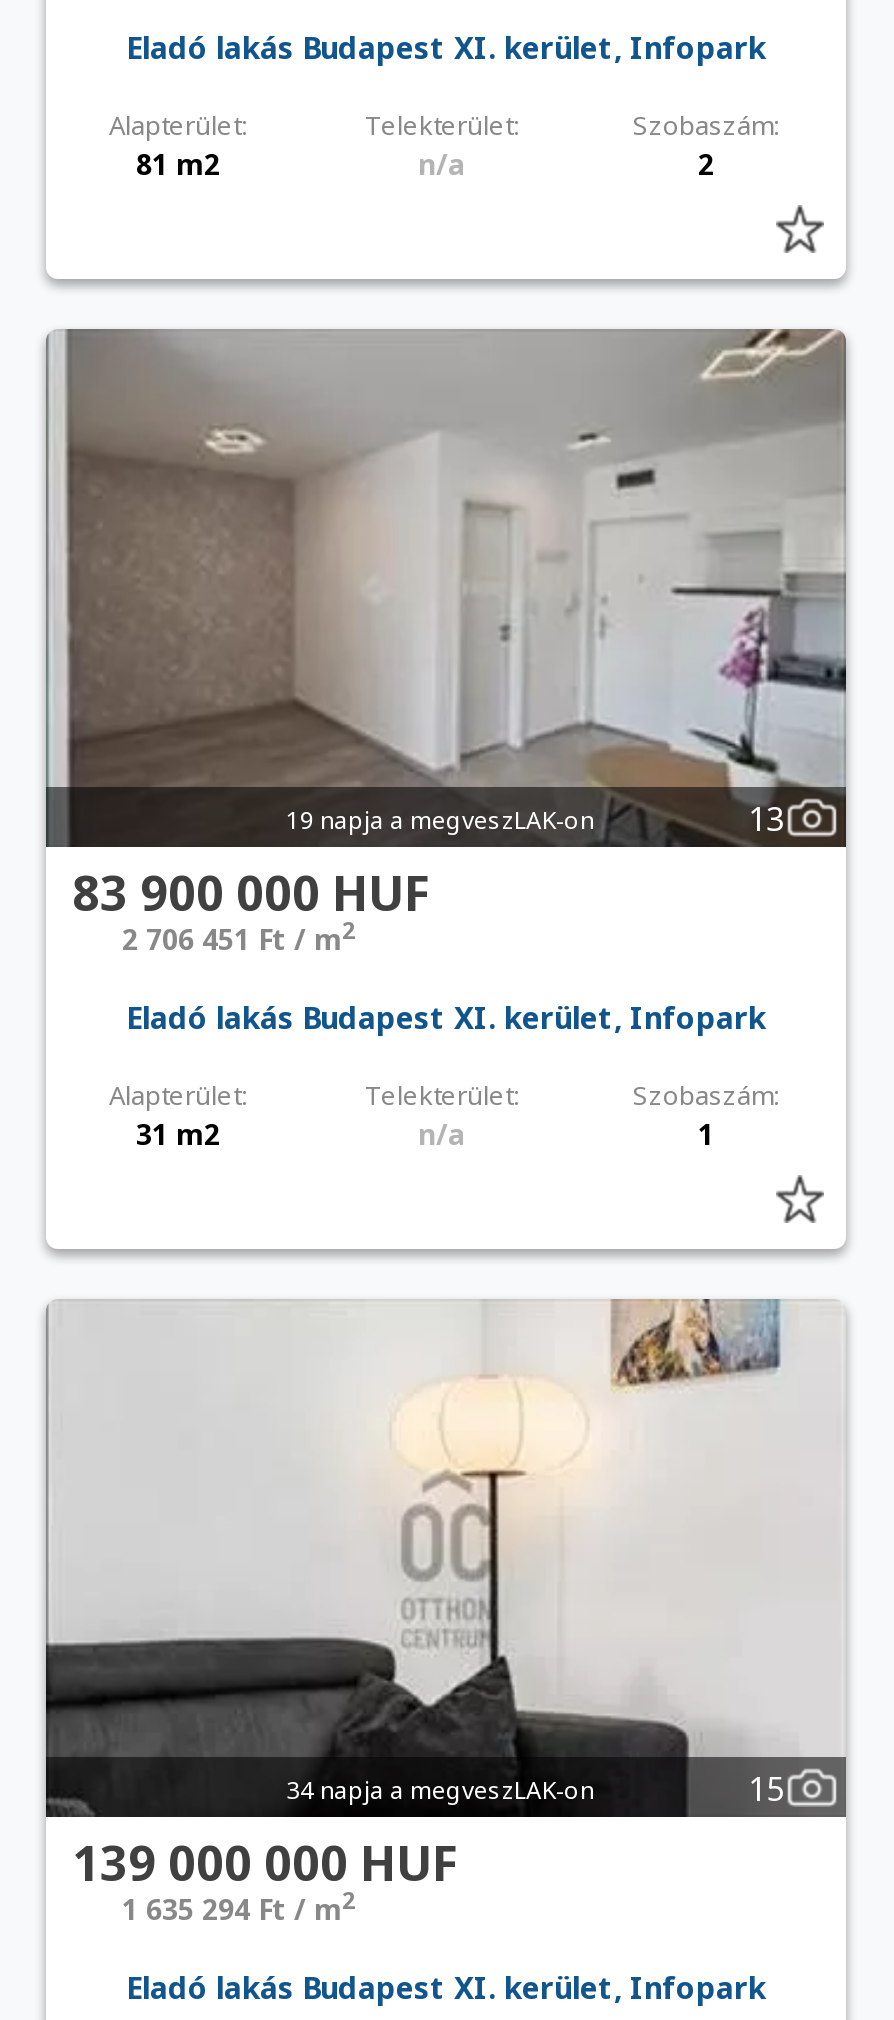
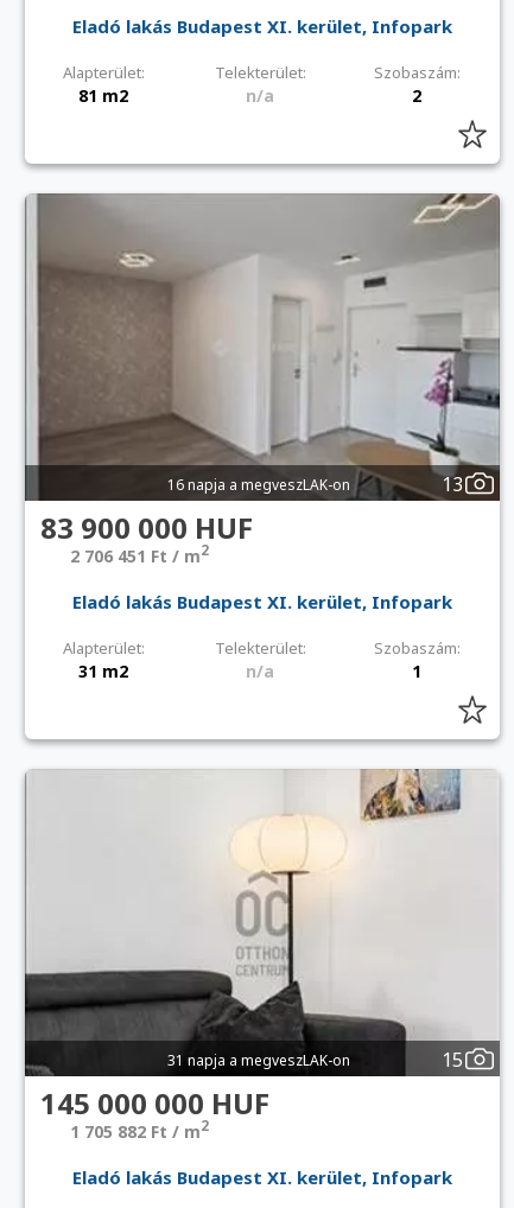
- 19 napja a megveszLAK-on
+ 16 napja a megveszLAK-on

- 34 napja a megveszLAK-on
+ 31 napja a megveszLAK-on

- 139 000 000 HUF
+ 145 000 000 HUF

- 1 635 294 Ft / m2
+ 1 705 882 Ft / m2
